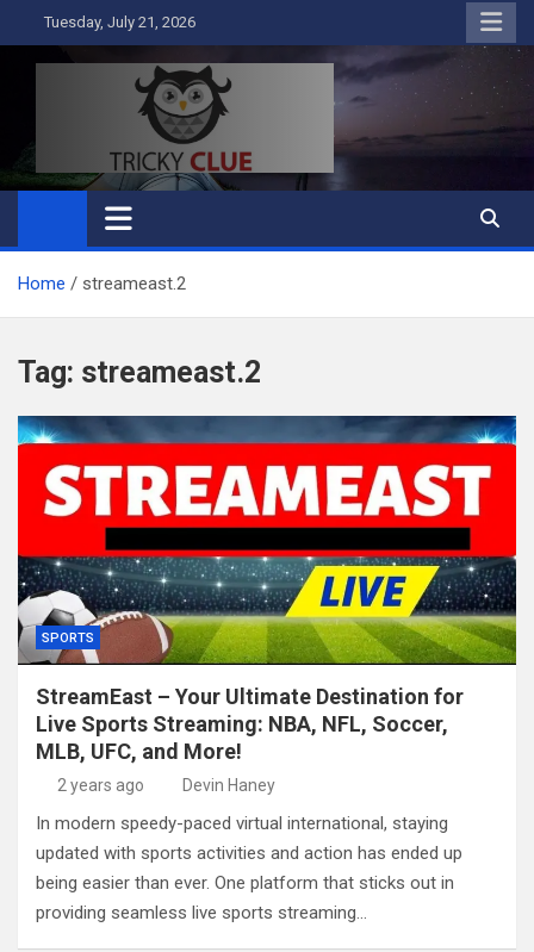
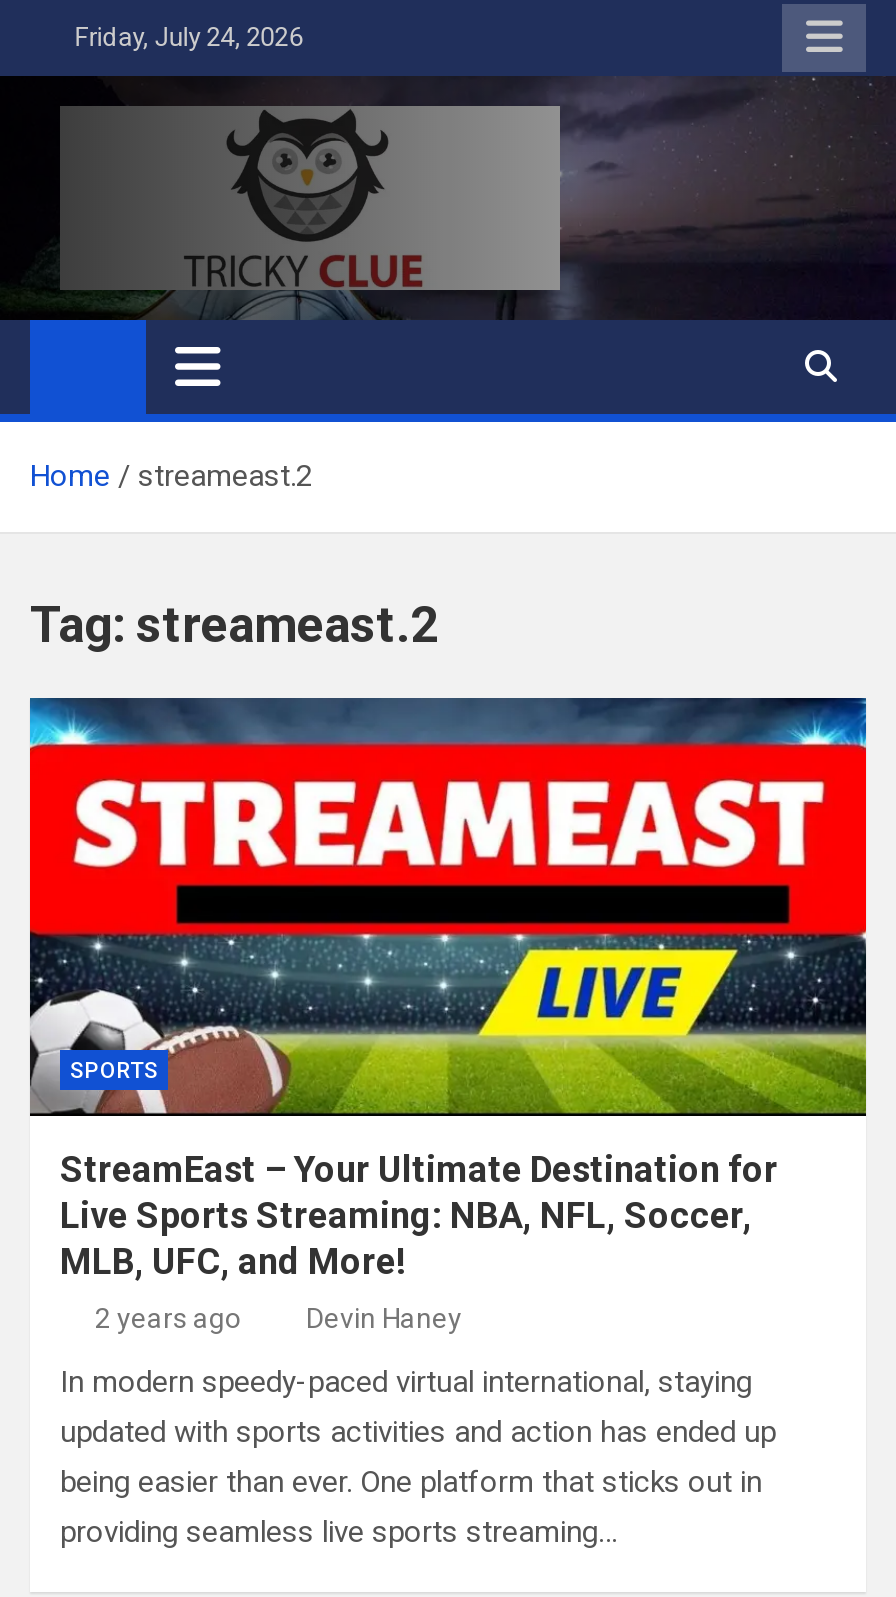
- Tuesday, July 21, 2026
+ Friday, July 24, 2026
